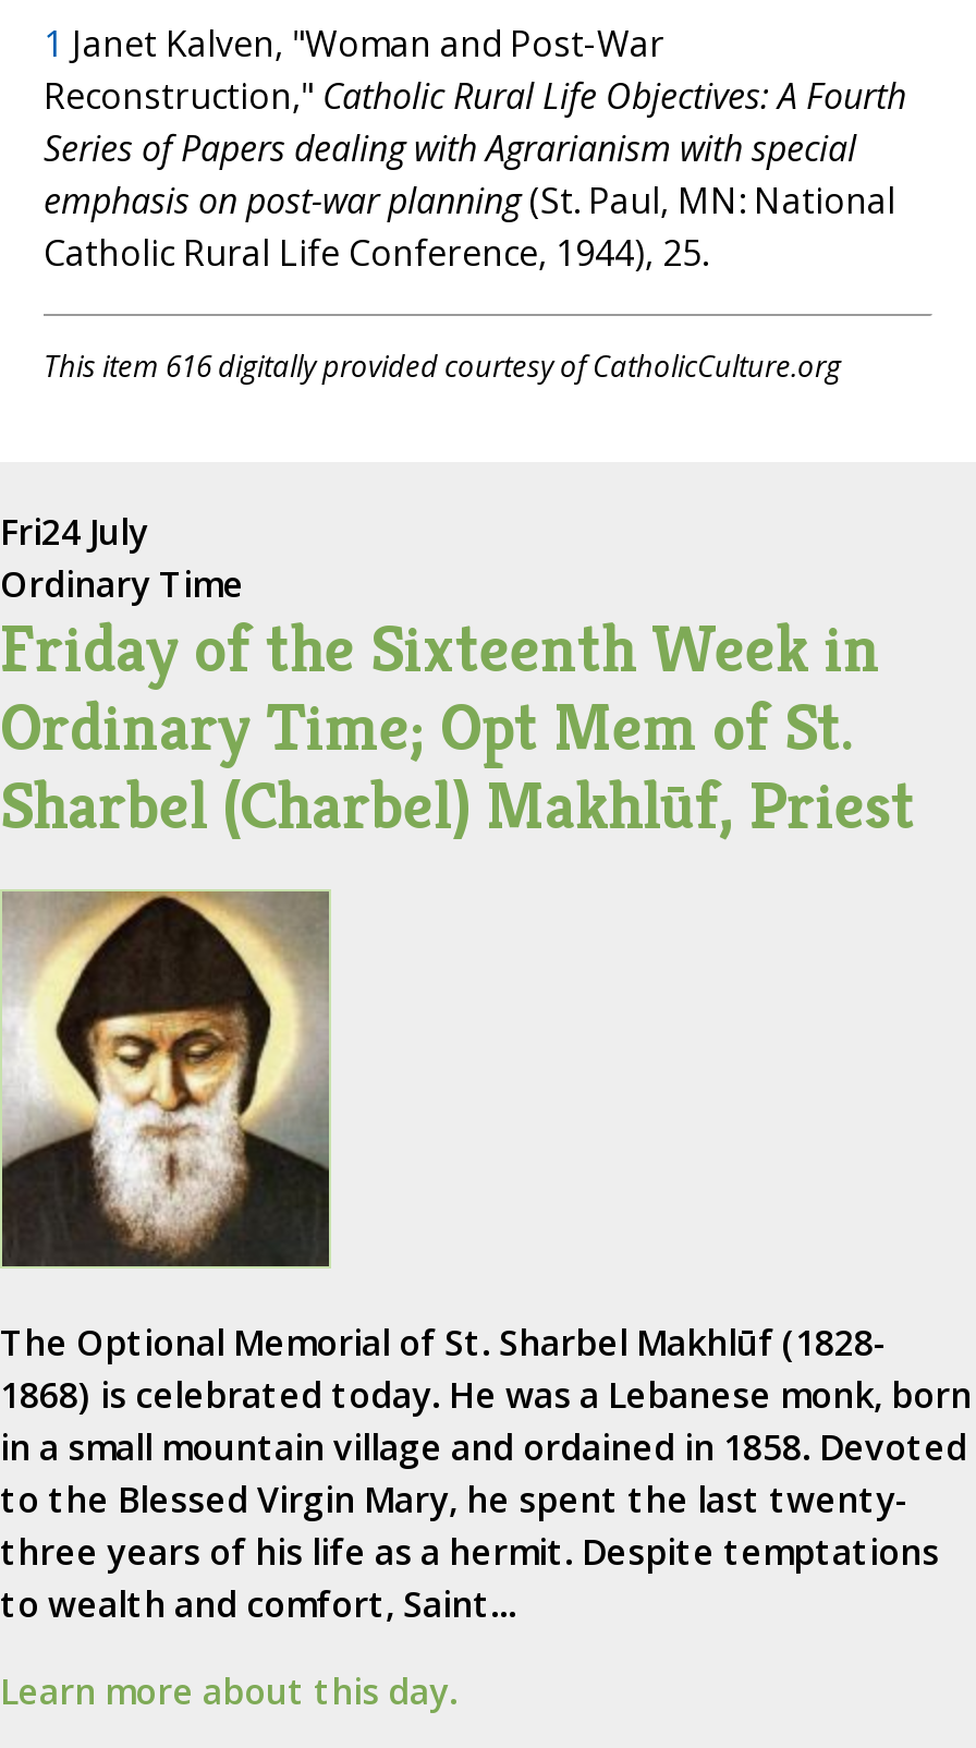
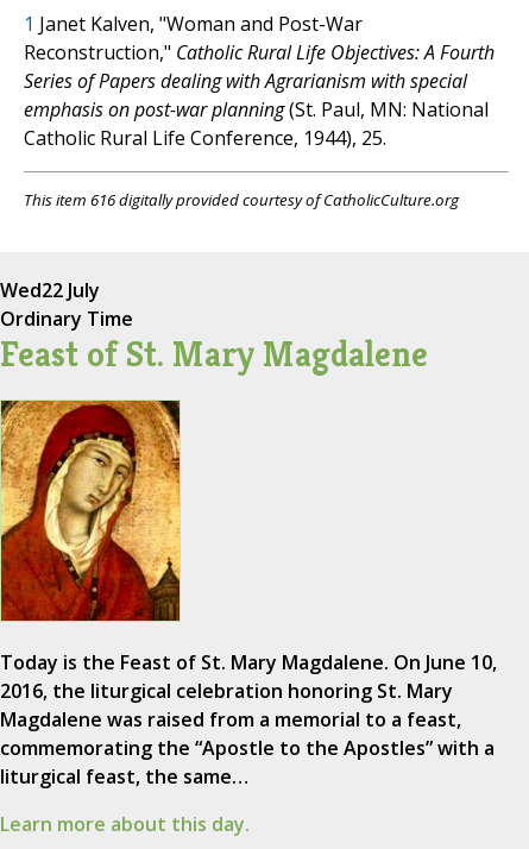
- Fri24 July
+ Wed22 July

- Friday of the Sixteenth Week in
- Ordinary Time; Opt Mem of St.
- Sharbel (Charbel) Makhlūf, Priest
+ Feast of St. Mary Magdalene

- [image]
+ [image]

- The Optional Memorial of St. Sharbel Makhlūf (1828-
- 1868) is celebrated today. He was a Lebanese monk, born
- in a small mountain village and ordained in 1858. Devoted
- to the Blessed Virgin Mary, he spent the last twenty-
- three years of his life as a hermit. Despite temptations
- to wealth and comfort, Saint…
+ Today is the Feast of St. Mary Magdalene. On June 10,
+ 2016, the liturgical celebration honoring St. Mary
+ Magdalene was raised from a memorial to a feast,
+ commemorating the “Apostle to the Apostles” with a
+ liturgical feast, the same…
